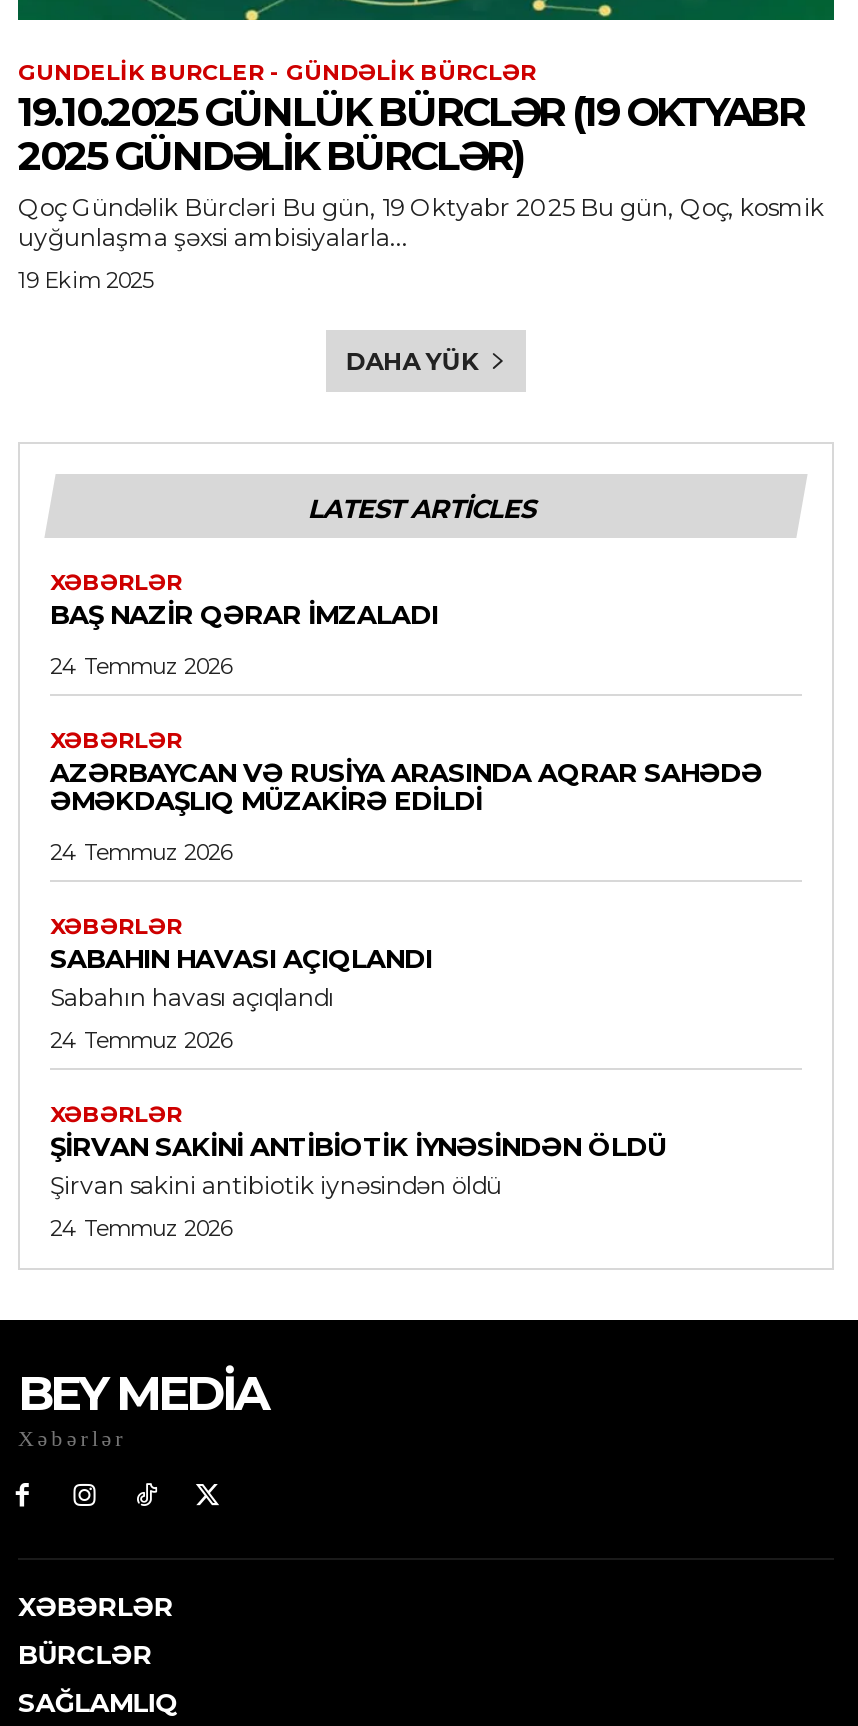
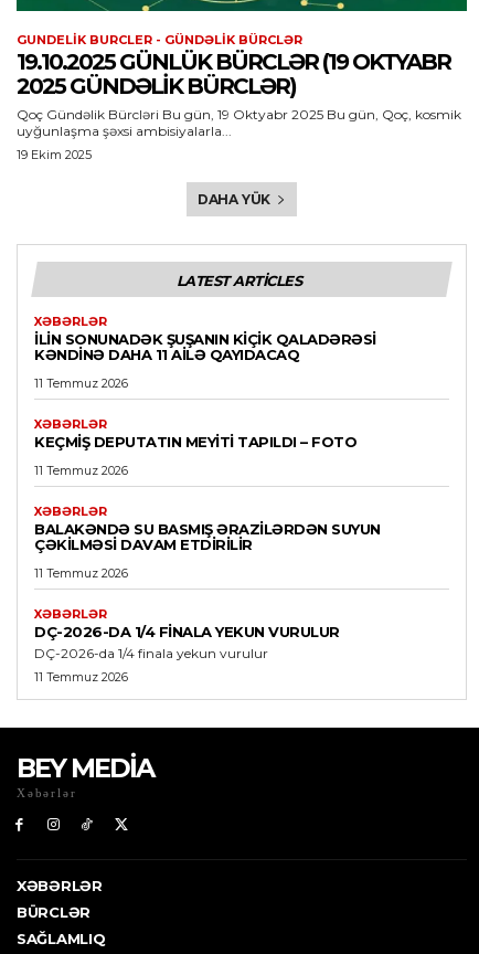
- BAŞ NAZIR QƏRAR IMZALADI
+ İLIN SONUNADƏK ŞUŞANIN KIÇIK QALADƏRƏSI
+ KƏNDINƏ DAHA 11 AILƏ QAYIDACAQ

- 24 Temmuz 2026
+ 11 Temmuz 2026

- AZƏRBAYCAN VƏ RUSIYA ARASINDA AQRAR SAHƏDƏ
- ƏMƏKDAŞLIQ MÜZAKIRƏ EDILDI
+ KEÇMIŞ DEPUTATIN MEYITI TAPILDI – FOTO

- 24 Temmuz 2026
+ 11 Temmuz 2026

- SABAHIN HAVASI AÇIQLANDI
- Sabahın havası açıqlandı
+ BALAKƏNDƏ SU BASMIŞ ƏRAZILƏRDƏN SUYUN
+ ÇƏKILMƏSI DAVAM ETDIRILIR

- 24 Temmuz 2026
+ 11 Temmuz 2026

- ŞIRVAN SAKINI ANTIBIOTIK IYNƏSINDƏN ÖLDÜ
- Şirvan sakini antibiotik iynəsindən öldü
+ DÇ-2026-DA 1/4 FINALA YEKUN VURULUR
+ DÇ-2026-da 1/4 finala yekun vurulur

- 24 Temmuz 2026
+ 11 Temmuz 2026
